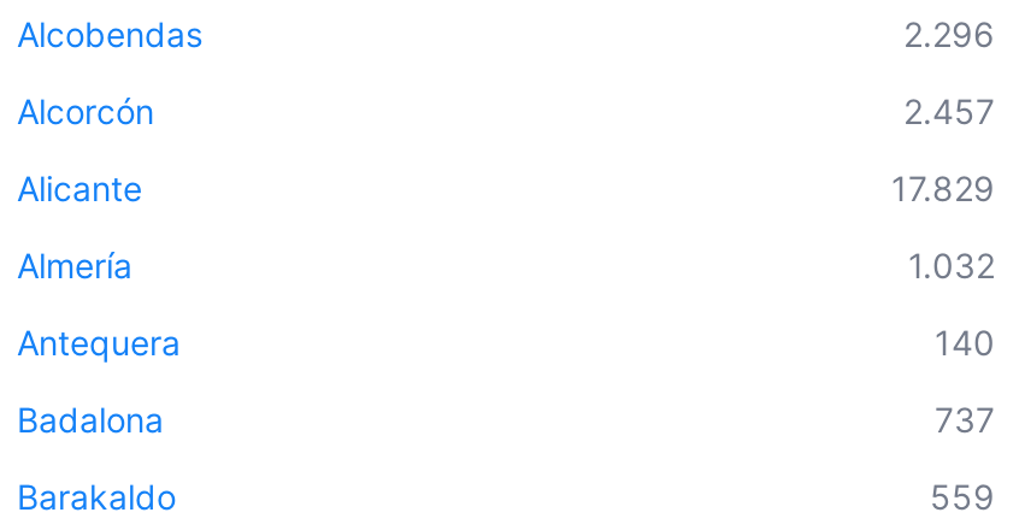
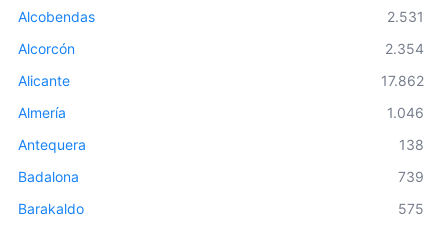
- 2.296
+ 2.531

- 2.457
+ 2.354

- 17.829
+ 17.862

- 1.032
+ 1.046

- 140
+ 138

- 737
+ 739

- 559
+ 575
